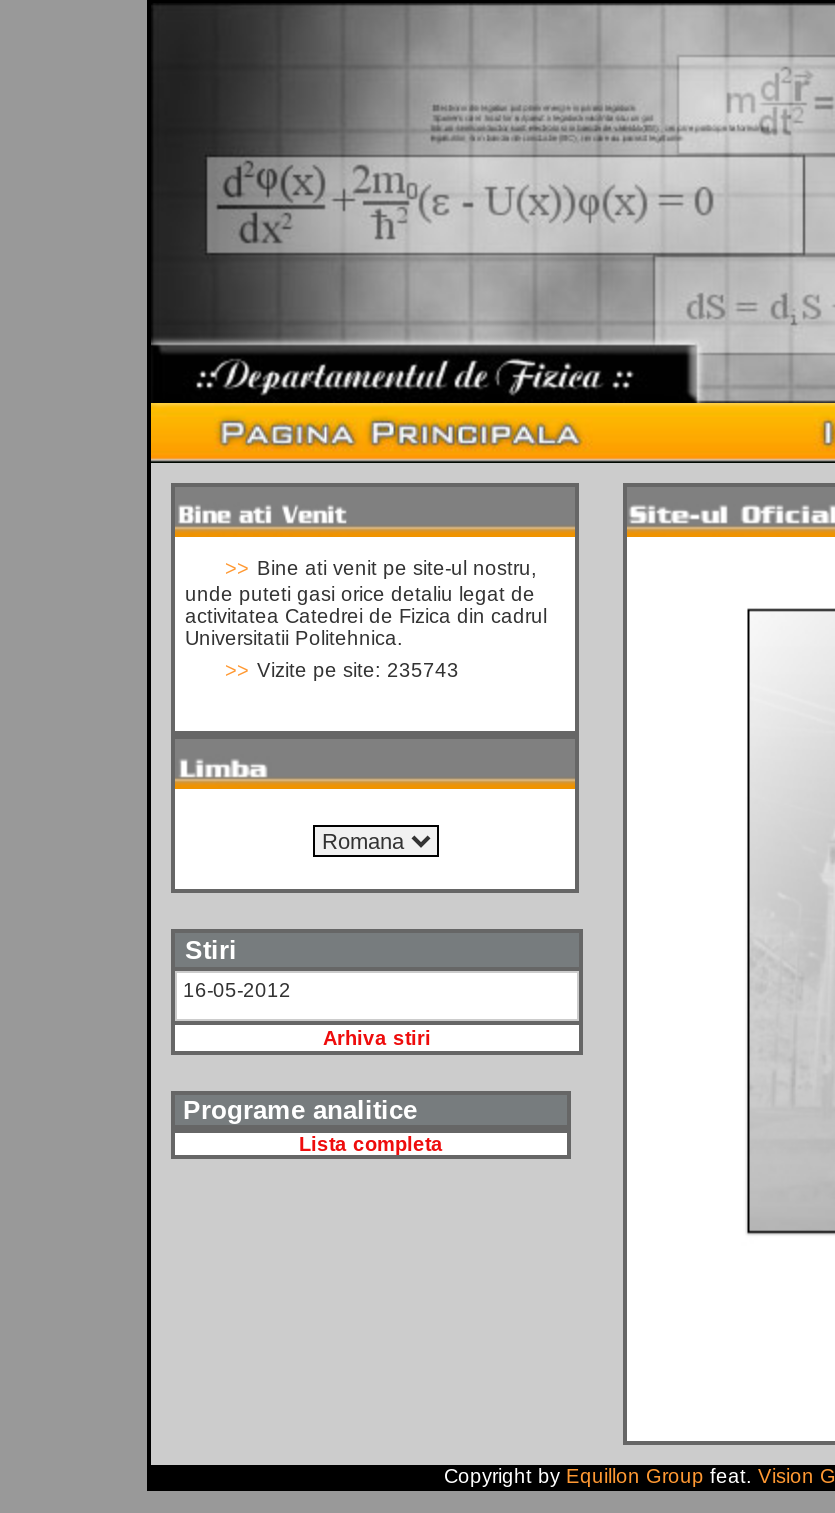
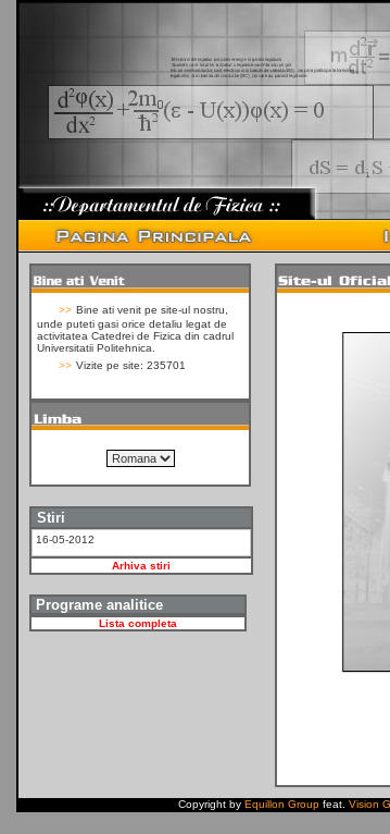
- >> Vizite pe site: 235743
+ >> Vizite pe site: 235701
